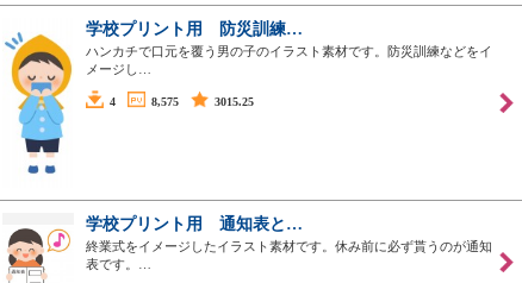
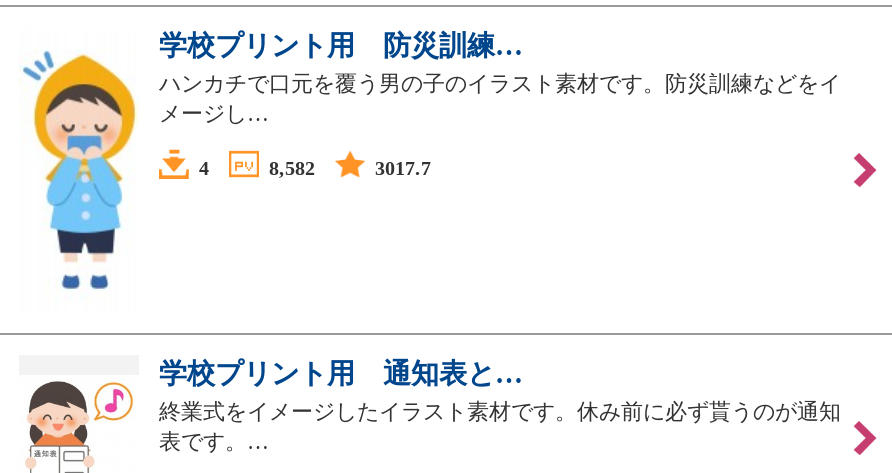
- 8,575
+ 8,582

- 3015.25
+ 3017.7
